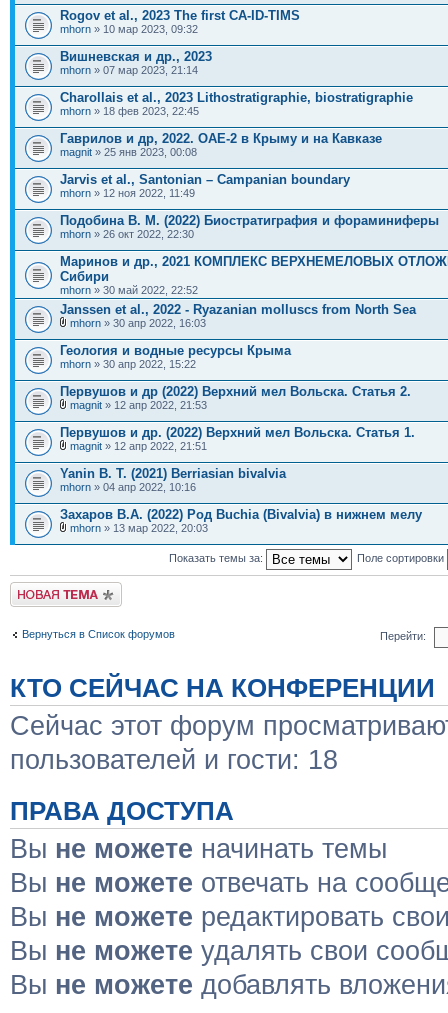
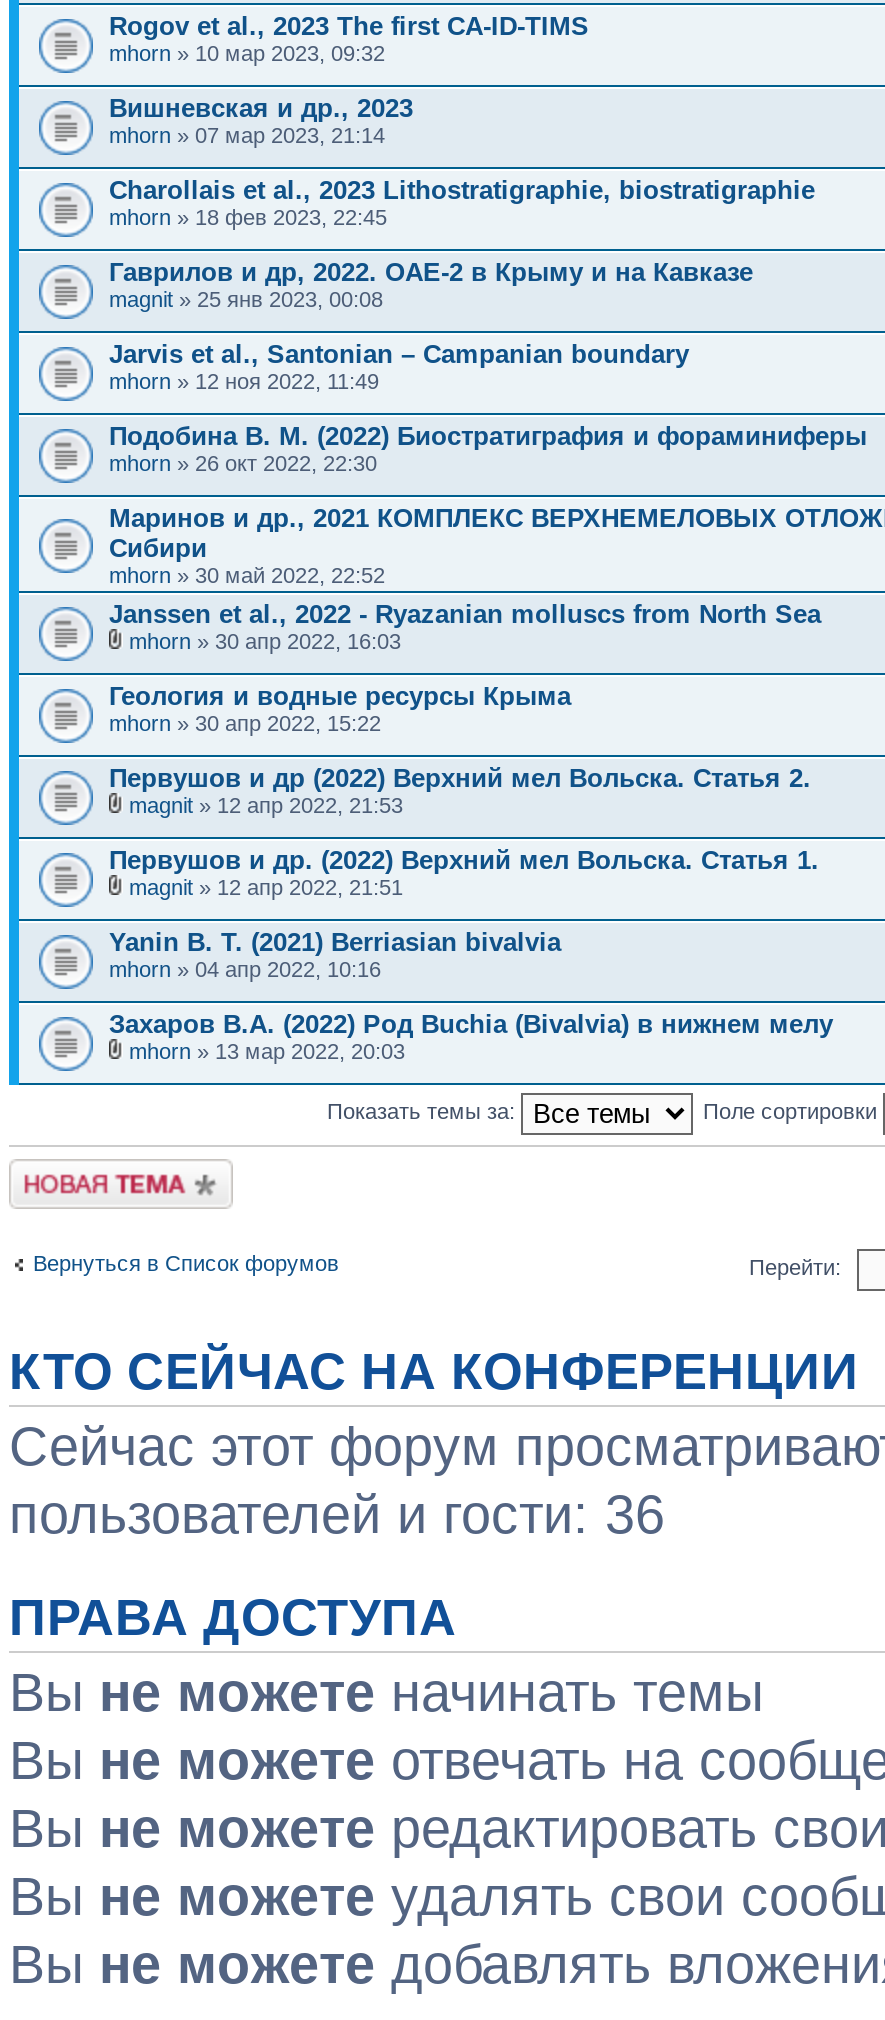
- пользователей и гости: 18
+ пользователей и гости: 36
